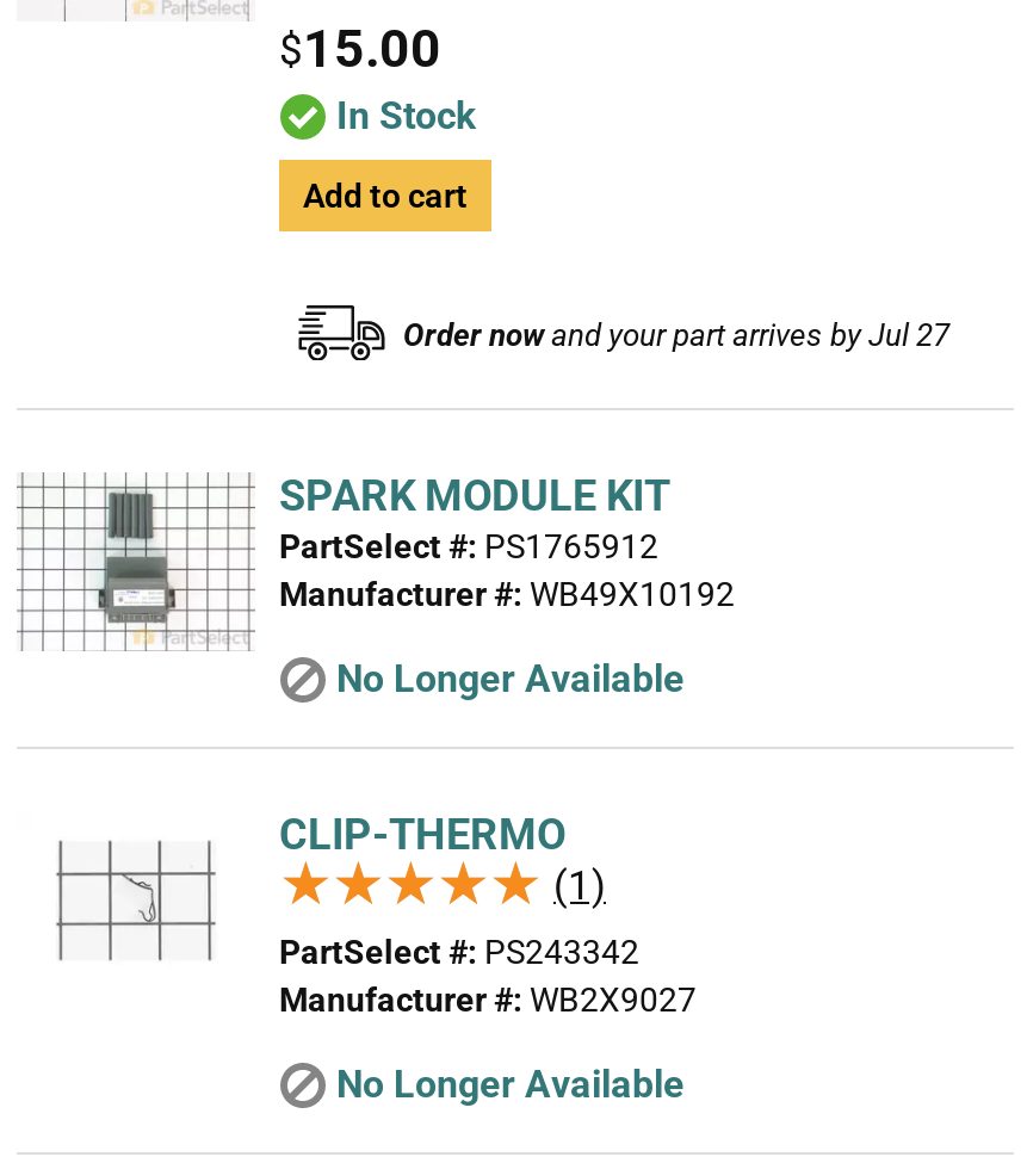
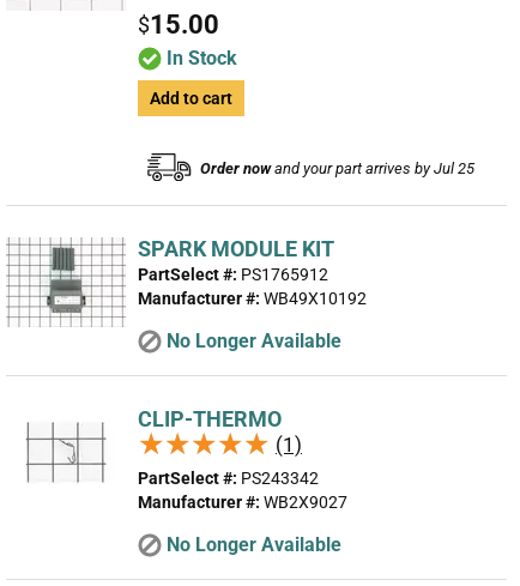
- Order now and your part arrives by Jul 27
+ Order now and your part arrives by Jul 25
